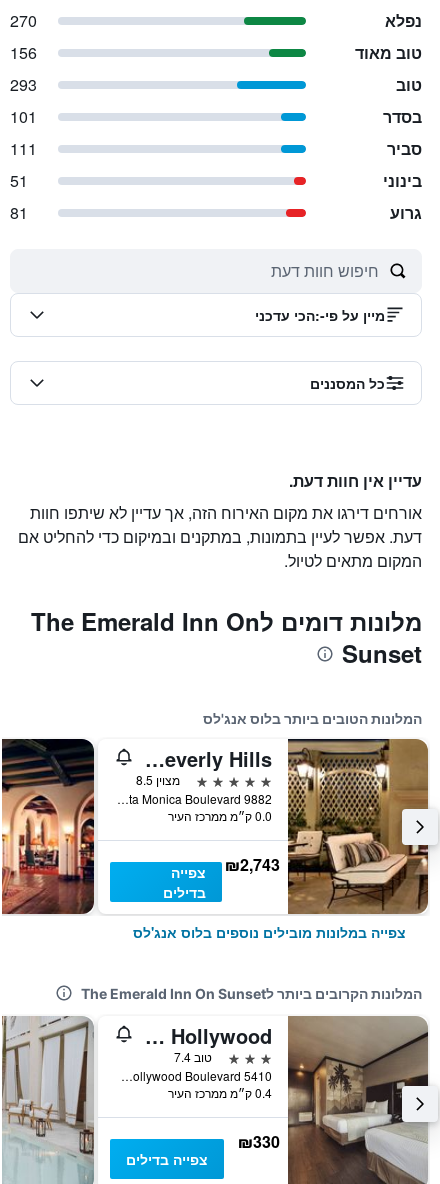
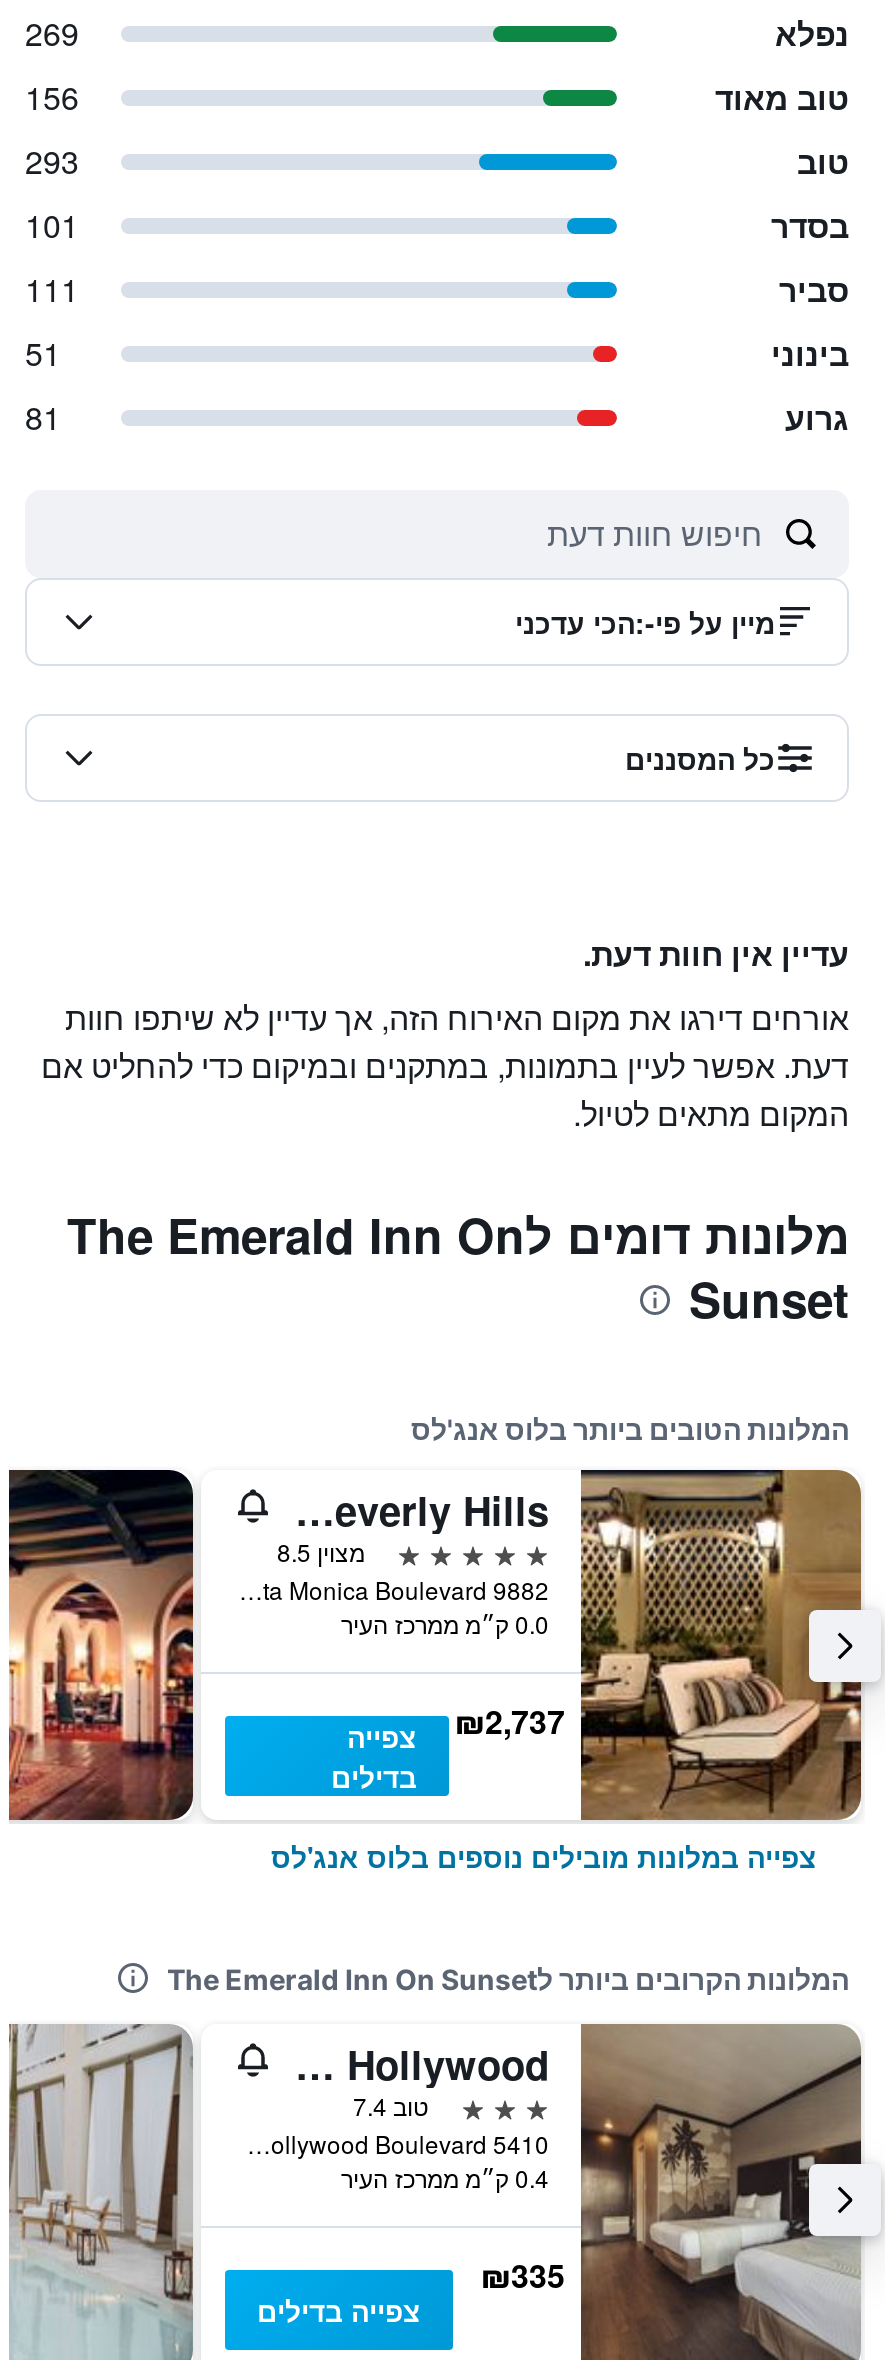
- 270
+ 269

- ₪2,743 צפייה
+ ₪2,737 צפייה

- ₪330
+ ₪335
